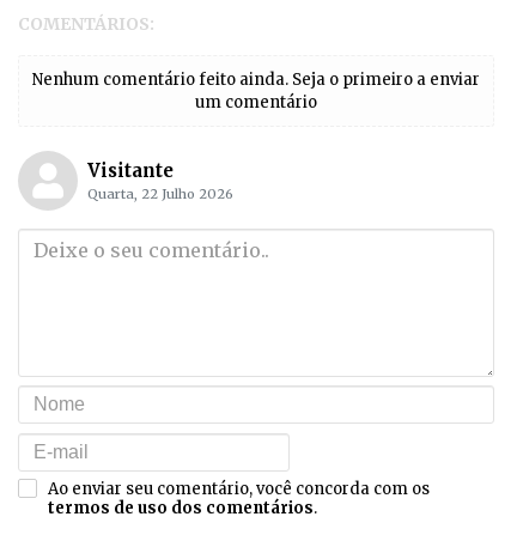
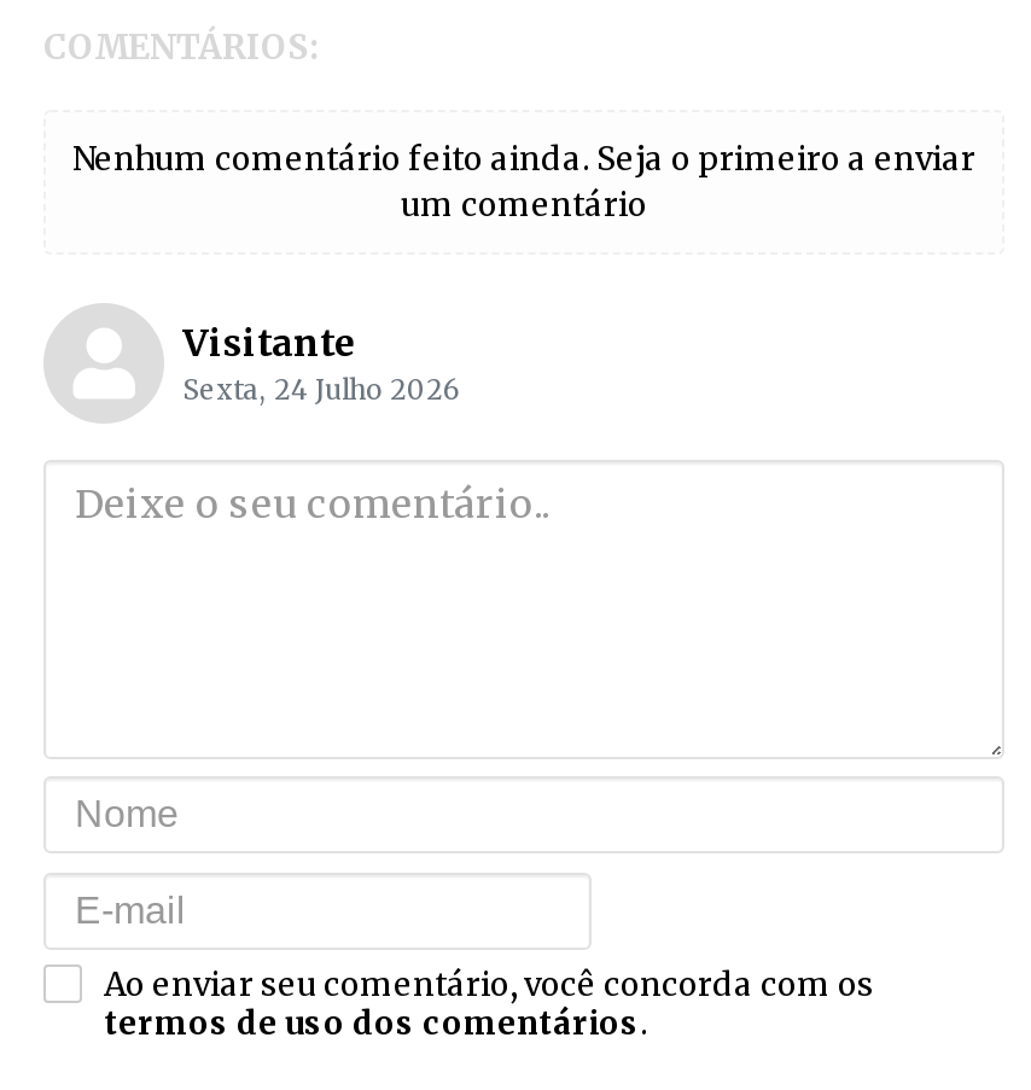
- Quarta, 22 Julho 2026
+ Sexta, 24 Julho 2026
